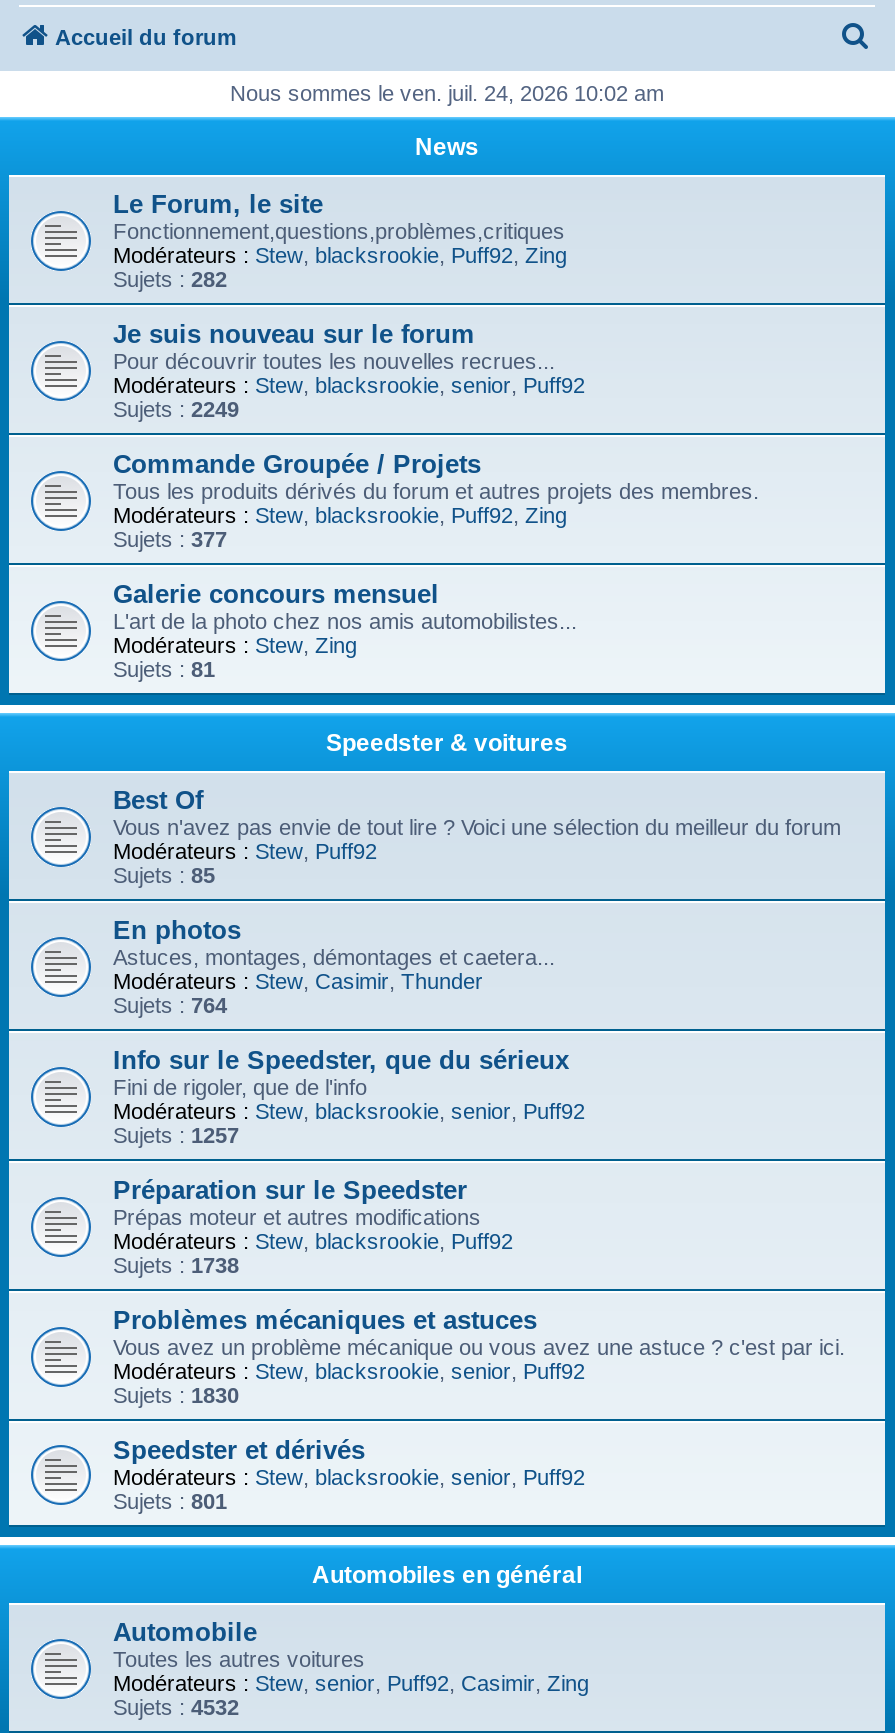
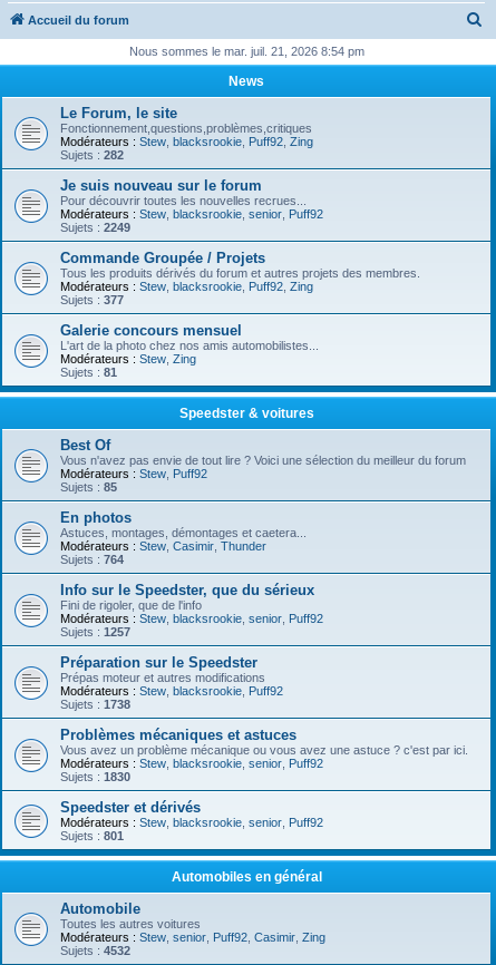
- Nous sommes le ven. juil. 24, 2026 10:02 am
+ Nous sommes le mar. juil. 21, 2026 8:54 pm
